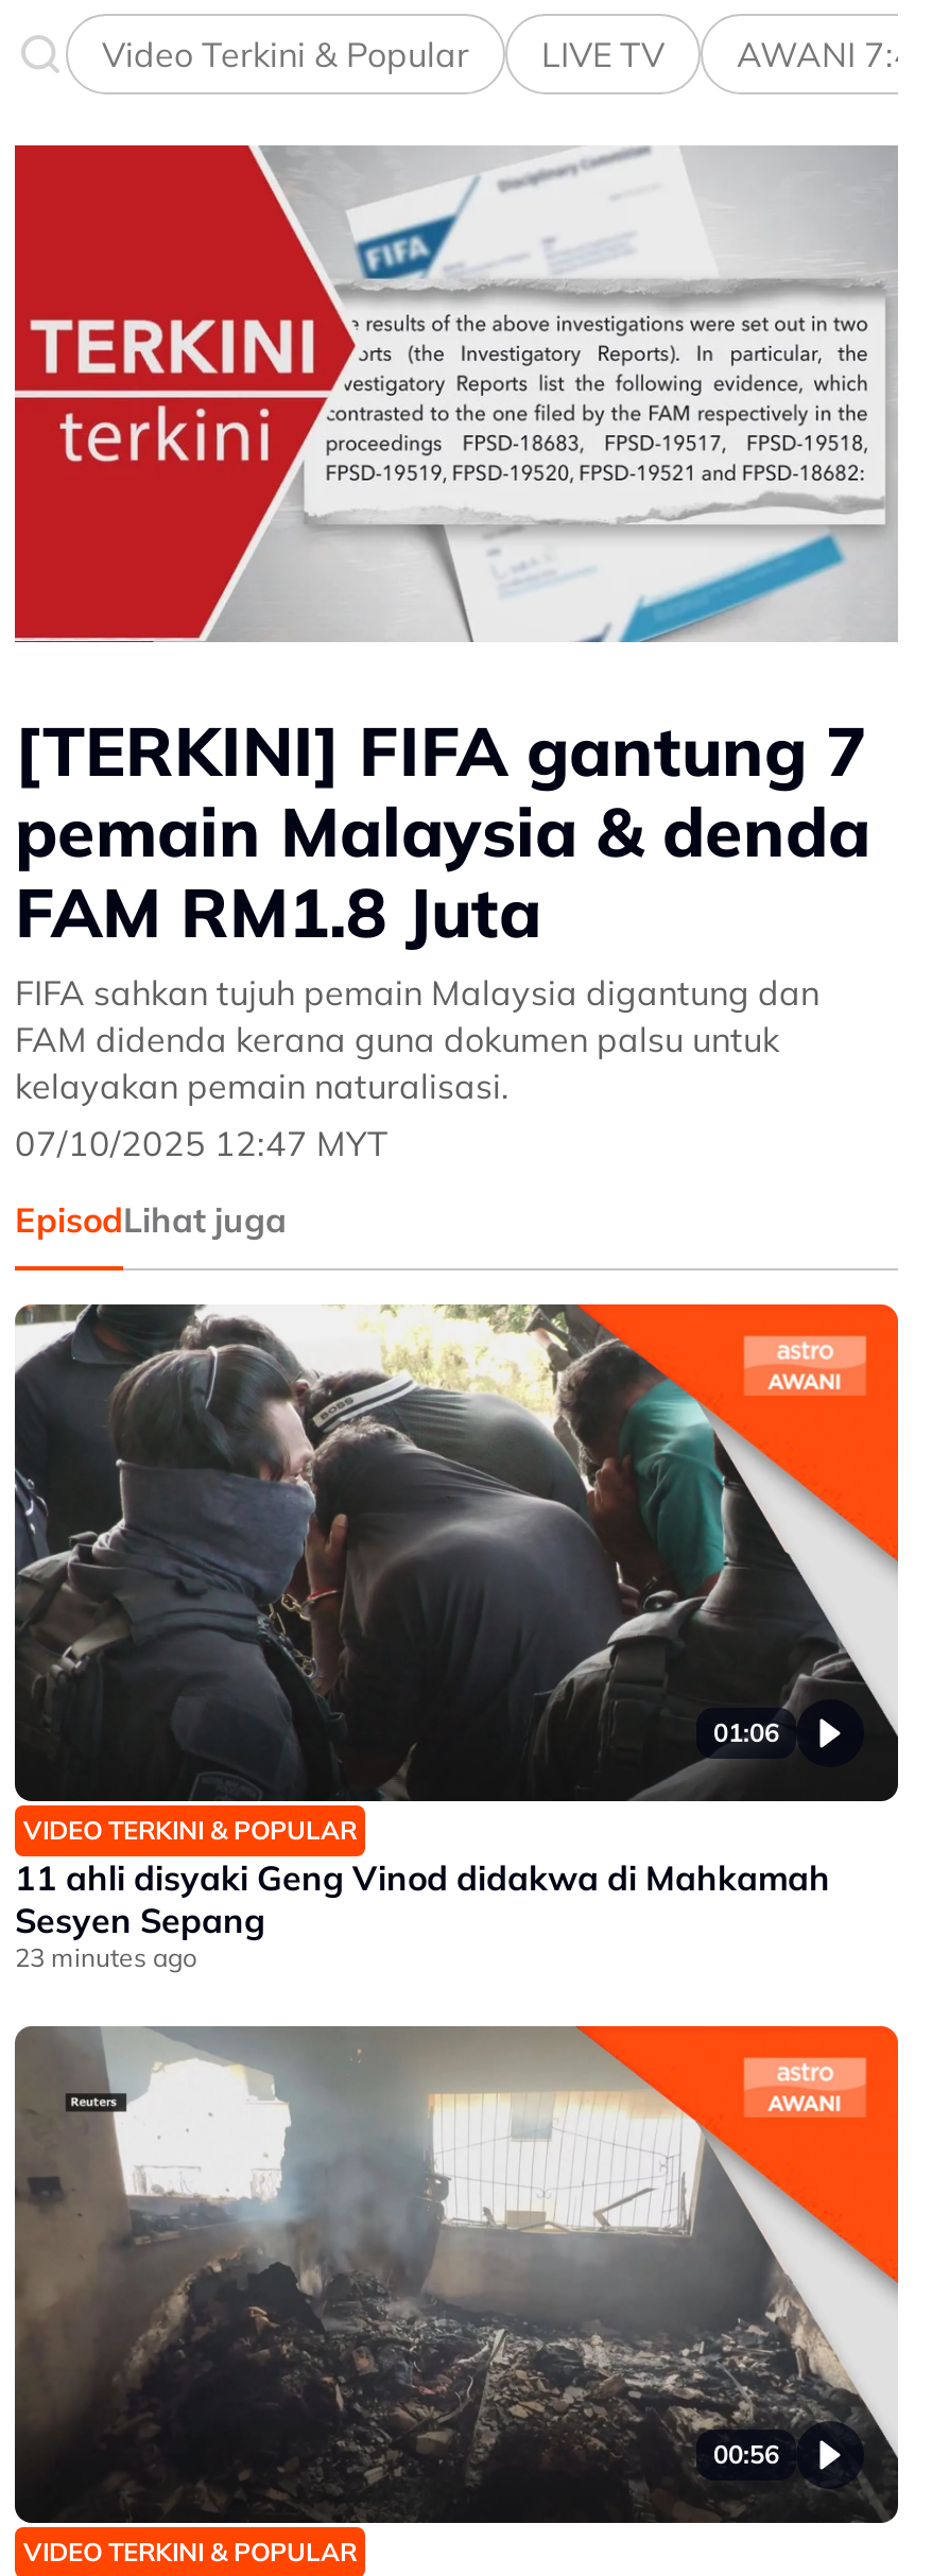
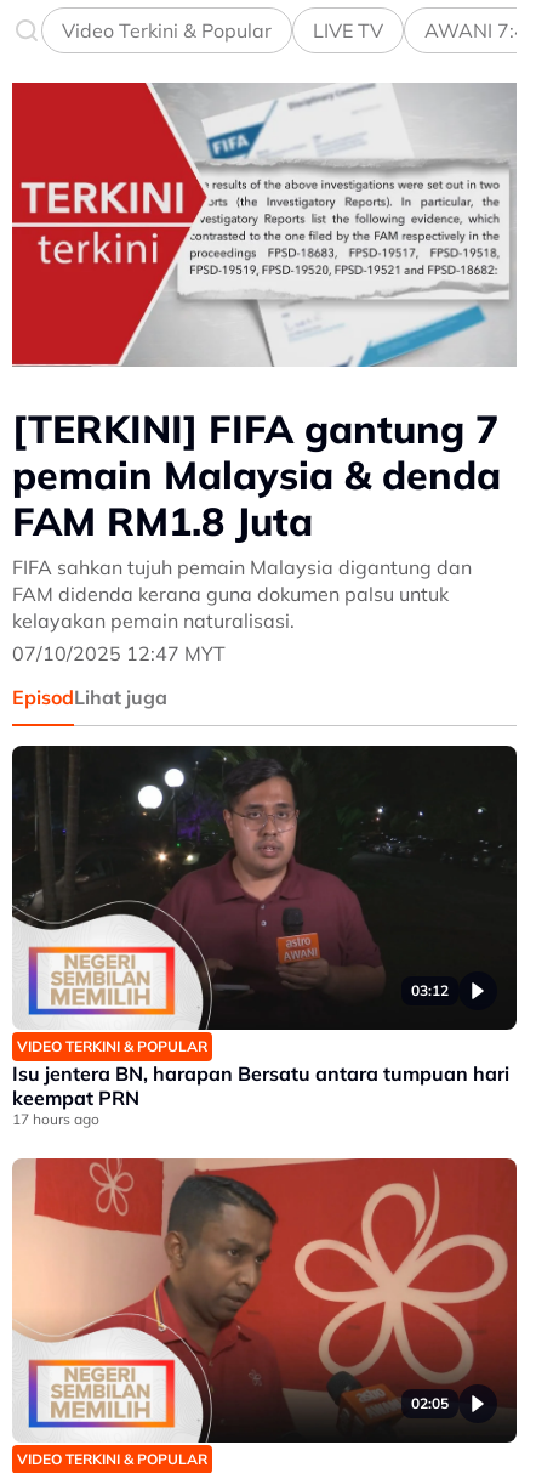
- [image]
- 01:06
+ [image]
+ 03:12

- 11 ahli disyaki Geng Vinod didakwa di Mahkamah
- Sesyen Sepang
- 23 minutes ago
+ Isu jentera BN, harapan Bersatu antara tumpuan hari
+ keempat PRN
+ 17 hours ago

- [image]
- 00:56
+ [image]
+ 02:05
